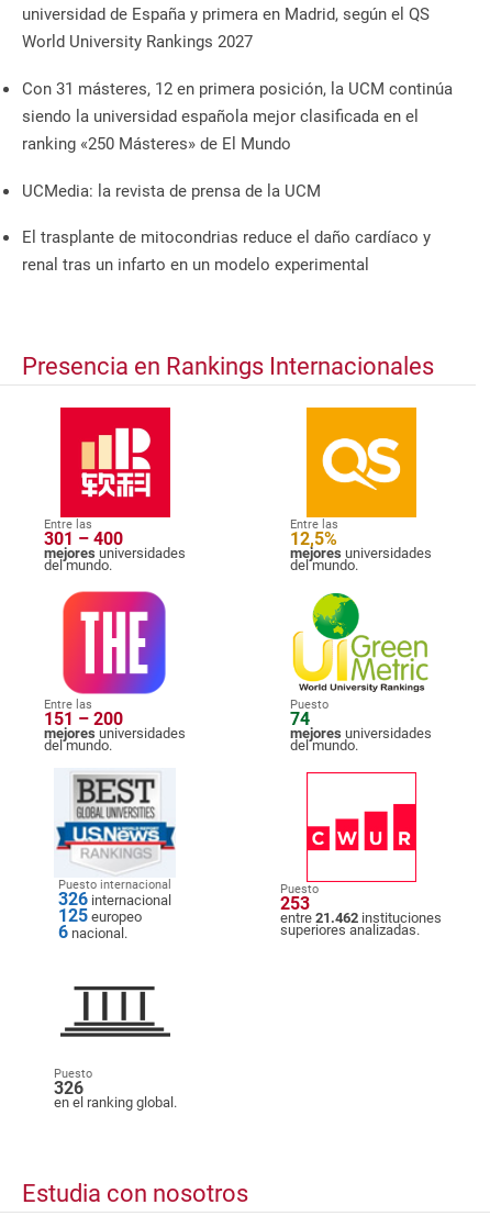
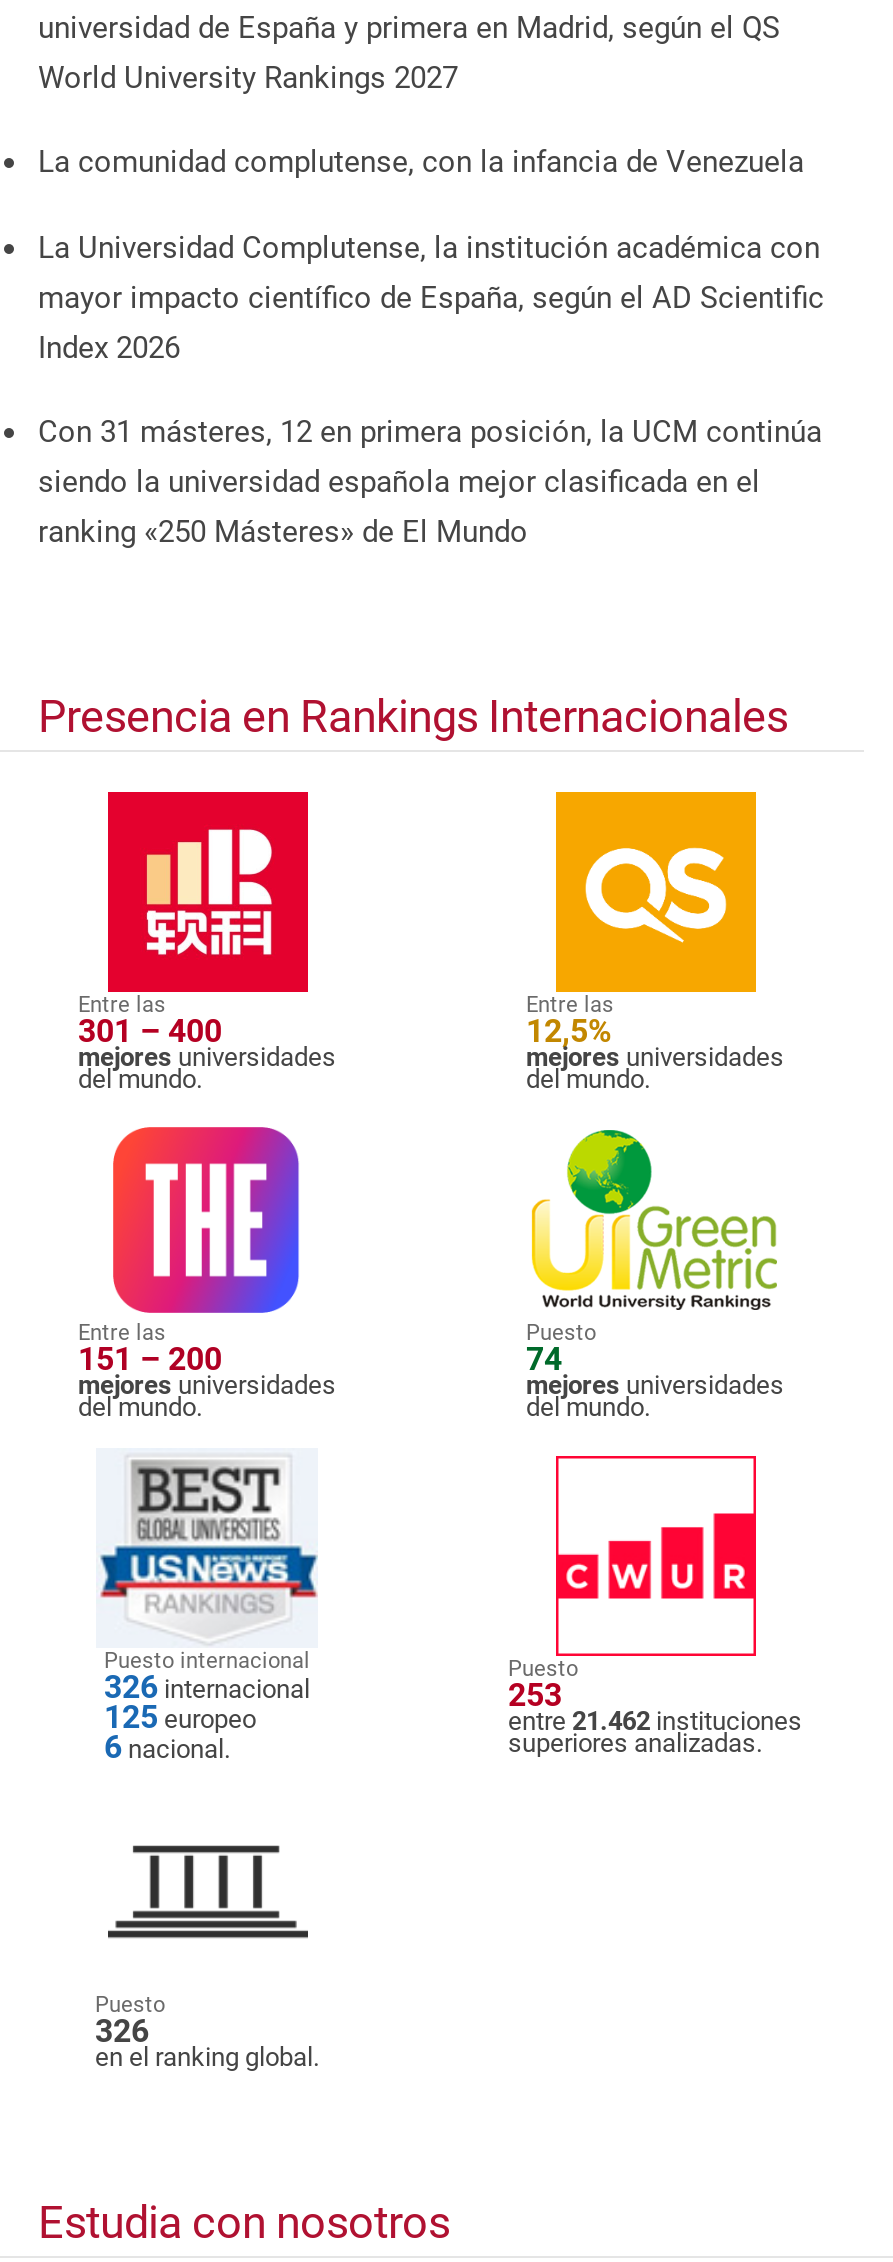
+ La comunidad complutense, con la infancia de Venezuela
+ La Universidad Complutense, la institución académica con
+ mayor impacto científico de España, según el AD Scientific
+ Index 2026

moved down: Con 31 másteres, 12 en primera posición, la UCM continúa | siendo la universidad española mejor clasificada en el | ranking «250 Másteres» de El Mundo

- UCMedia: la revista de prensa de la UCM
- El trasplante de mitocondrias reduce el daño cardíaco y
- renal tras un infarto en un modelo experimental
